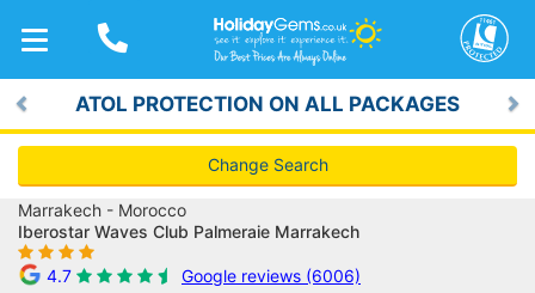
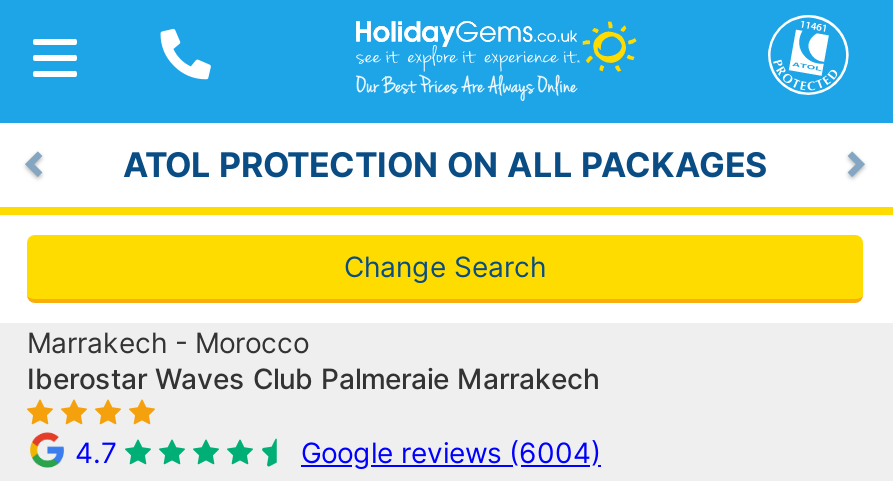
- Google reviews (6006)
+ Google reviews (6004)
